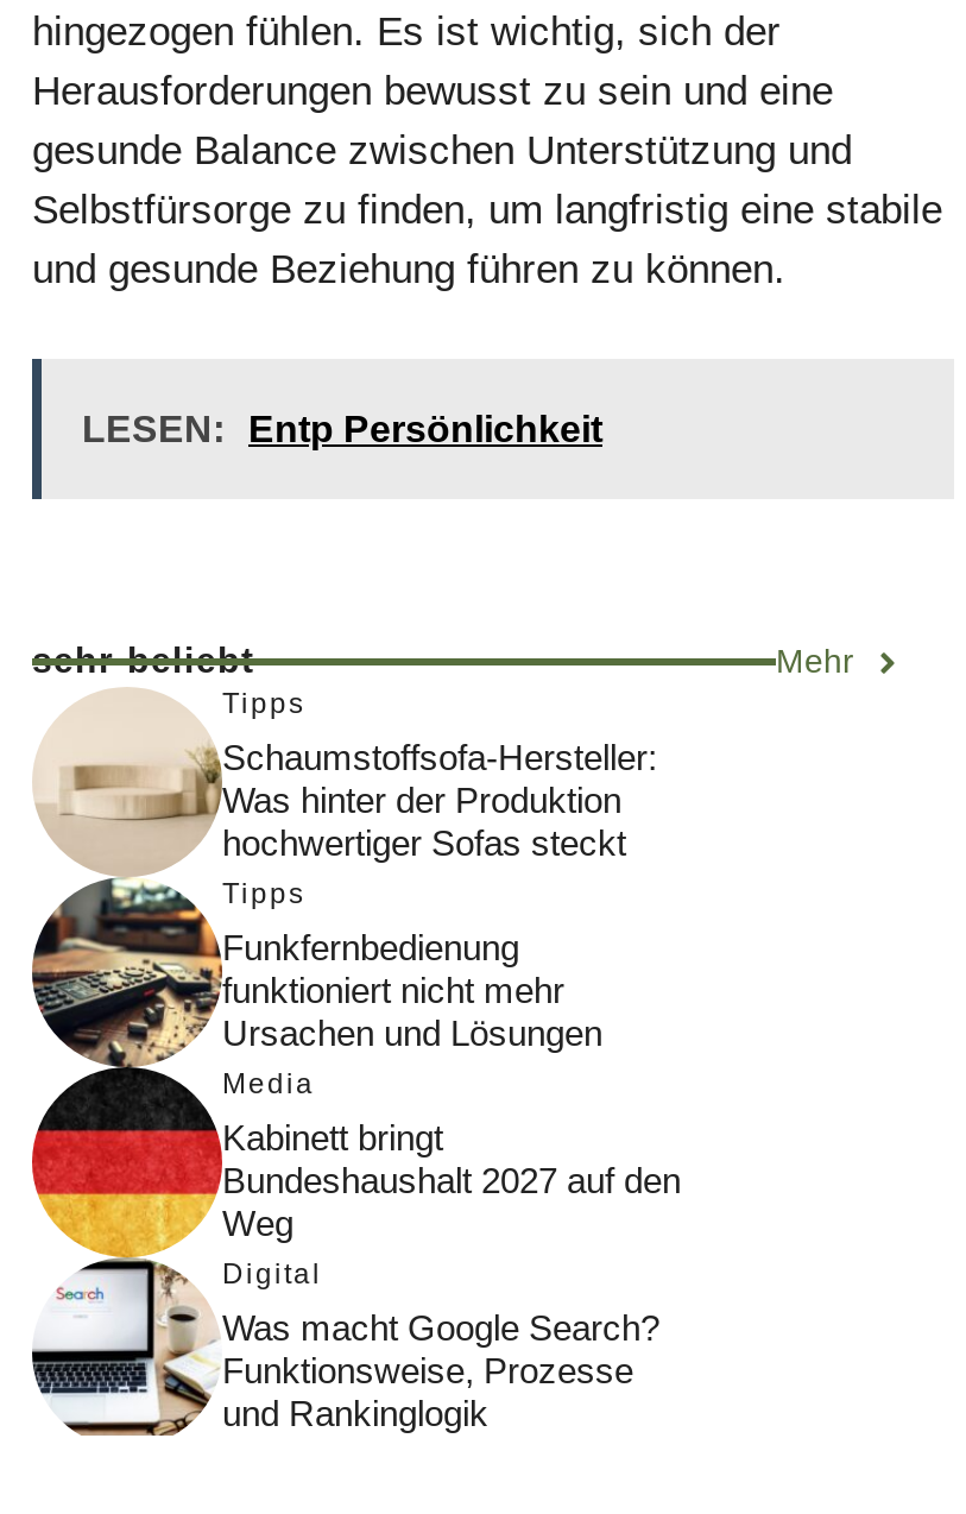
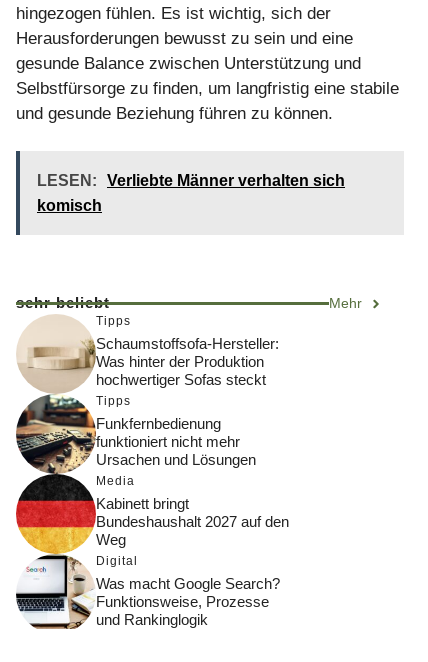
- LESEN: Entp Persönlichkeit
+ LESEN: Verliebte Männer verhalten sich
+ komisch
